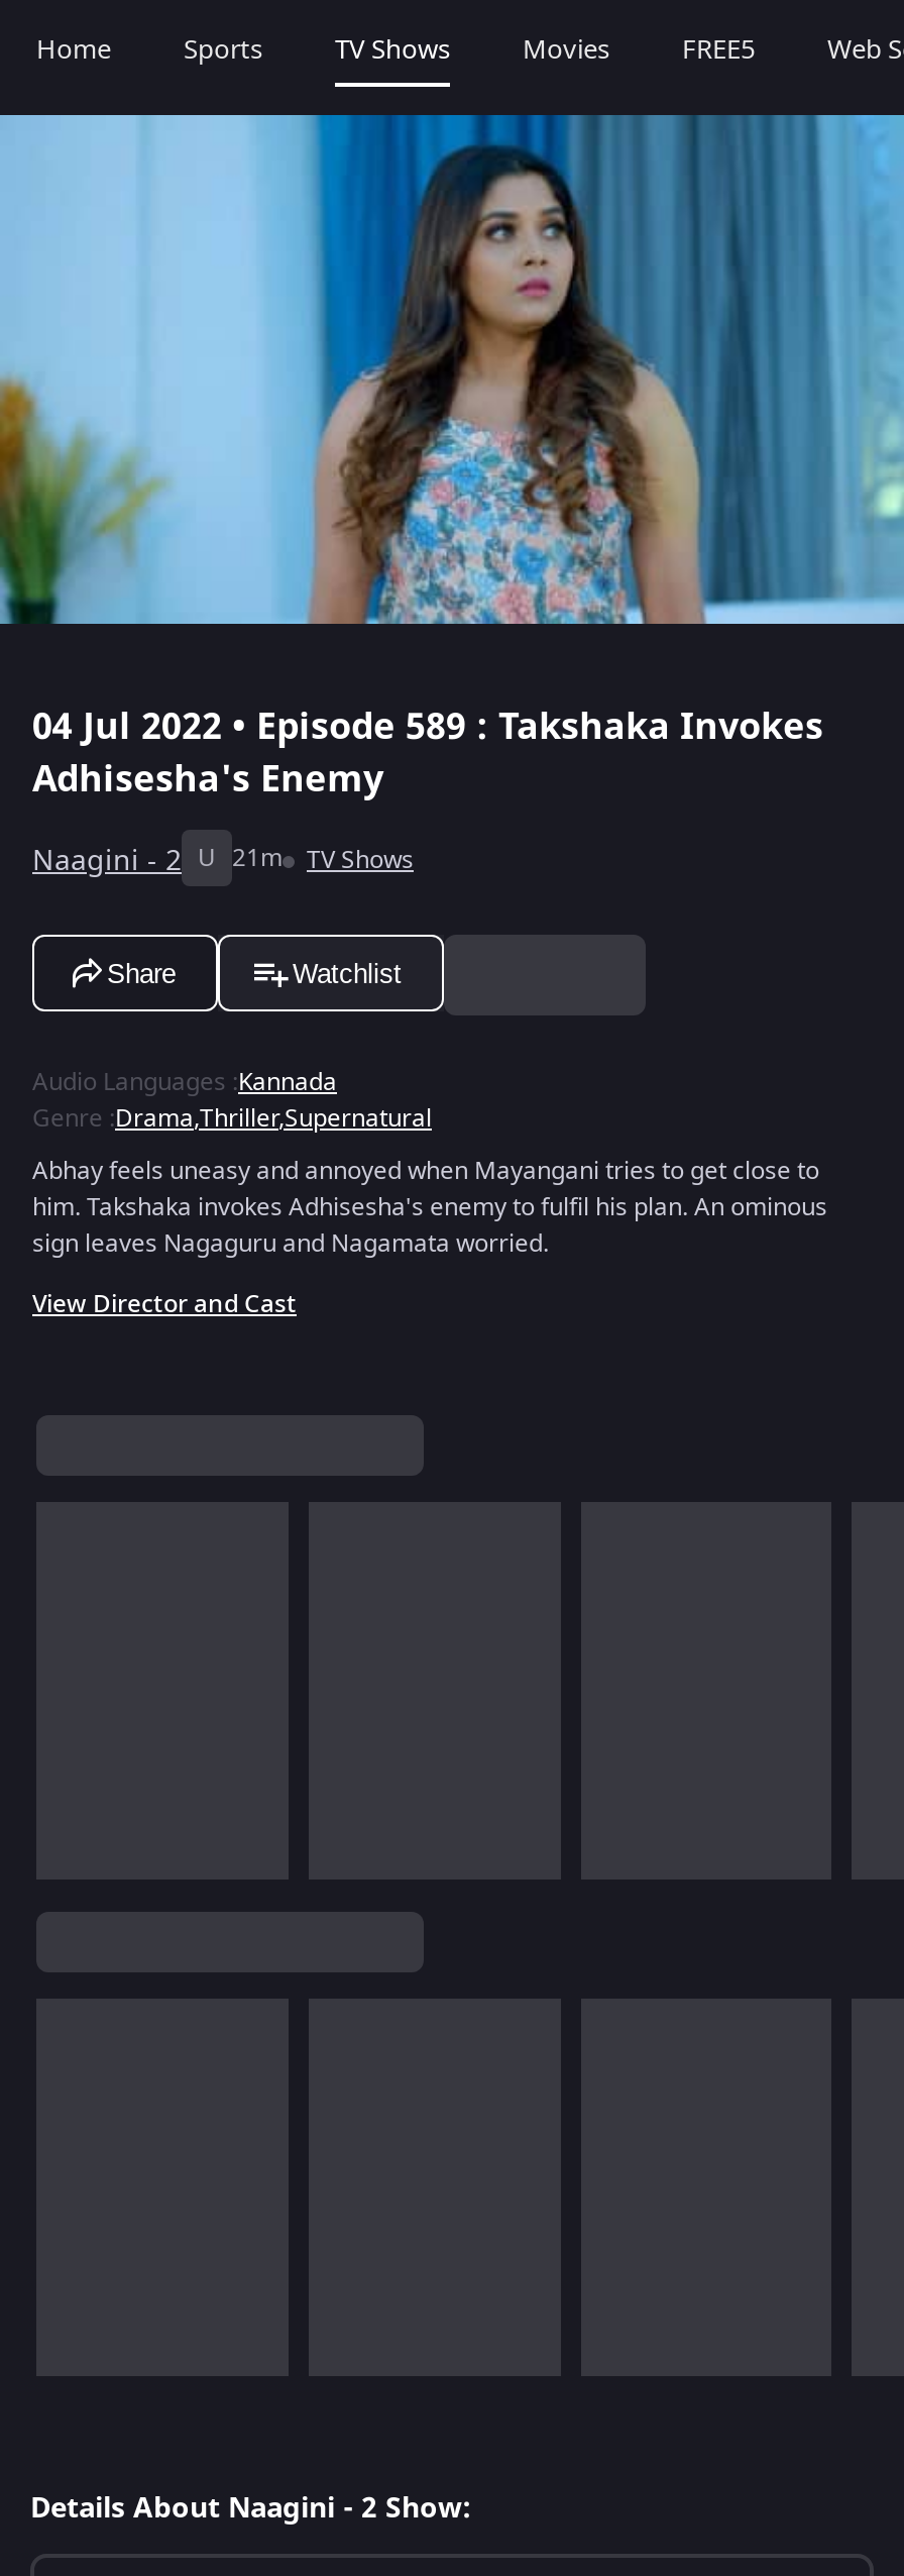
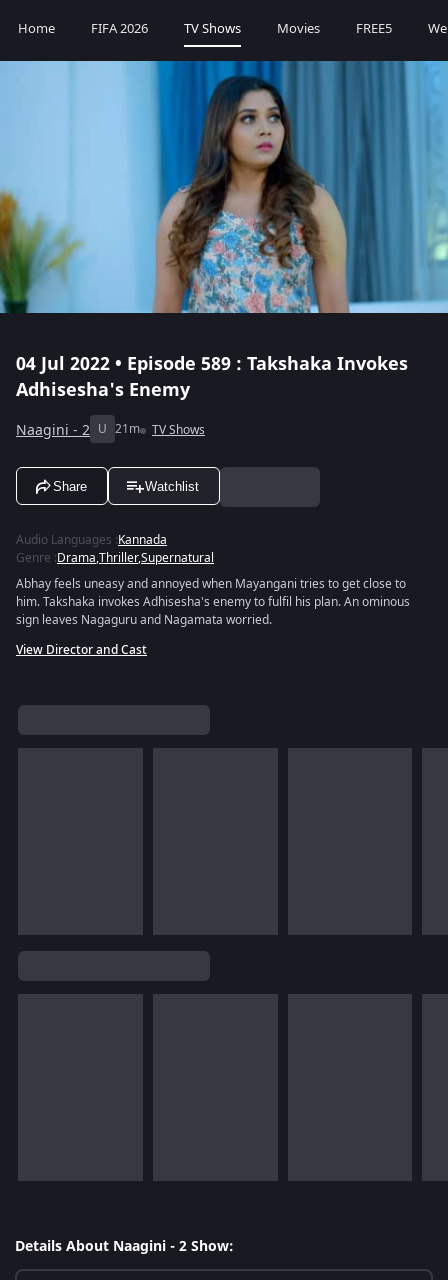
- Sports
+ FIFA 2026
